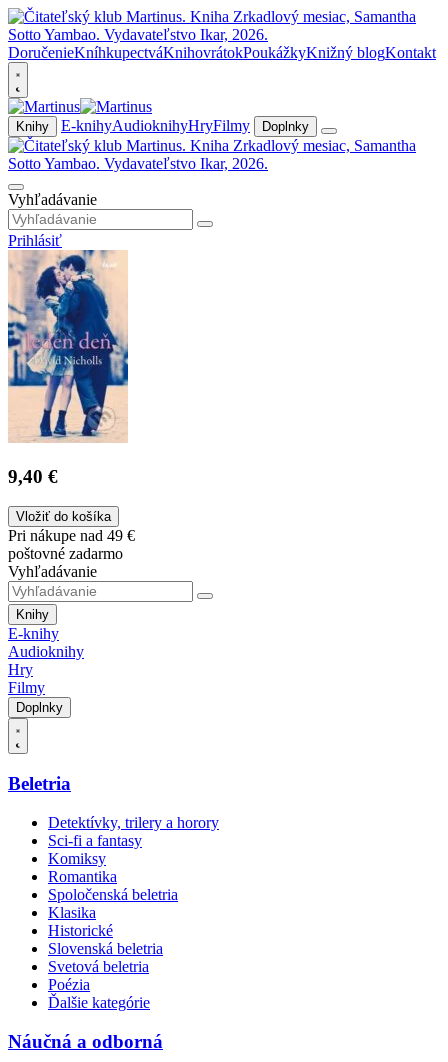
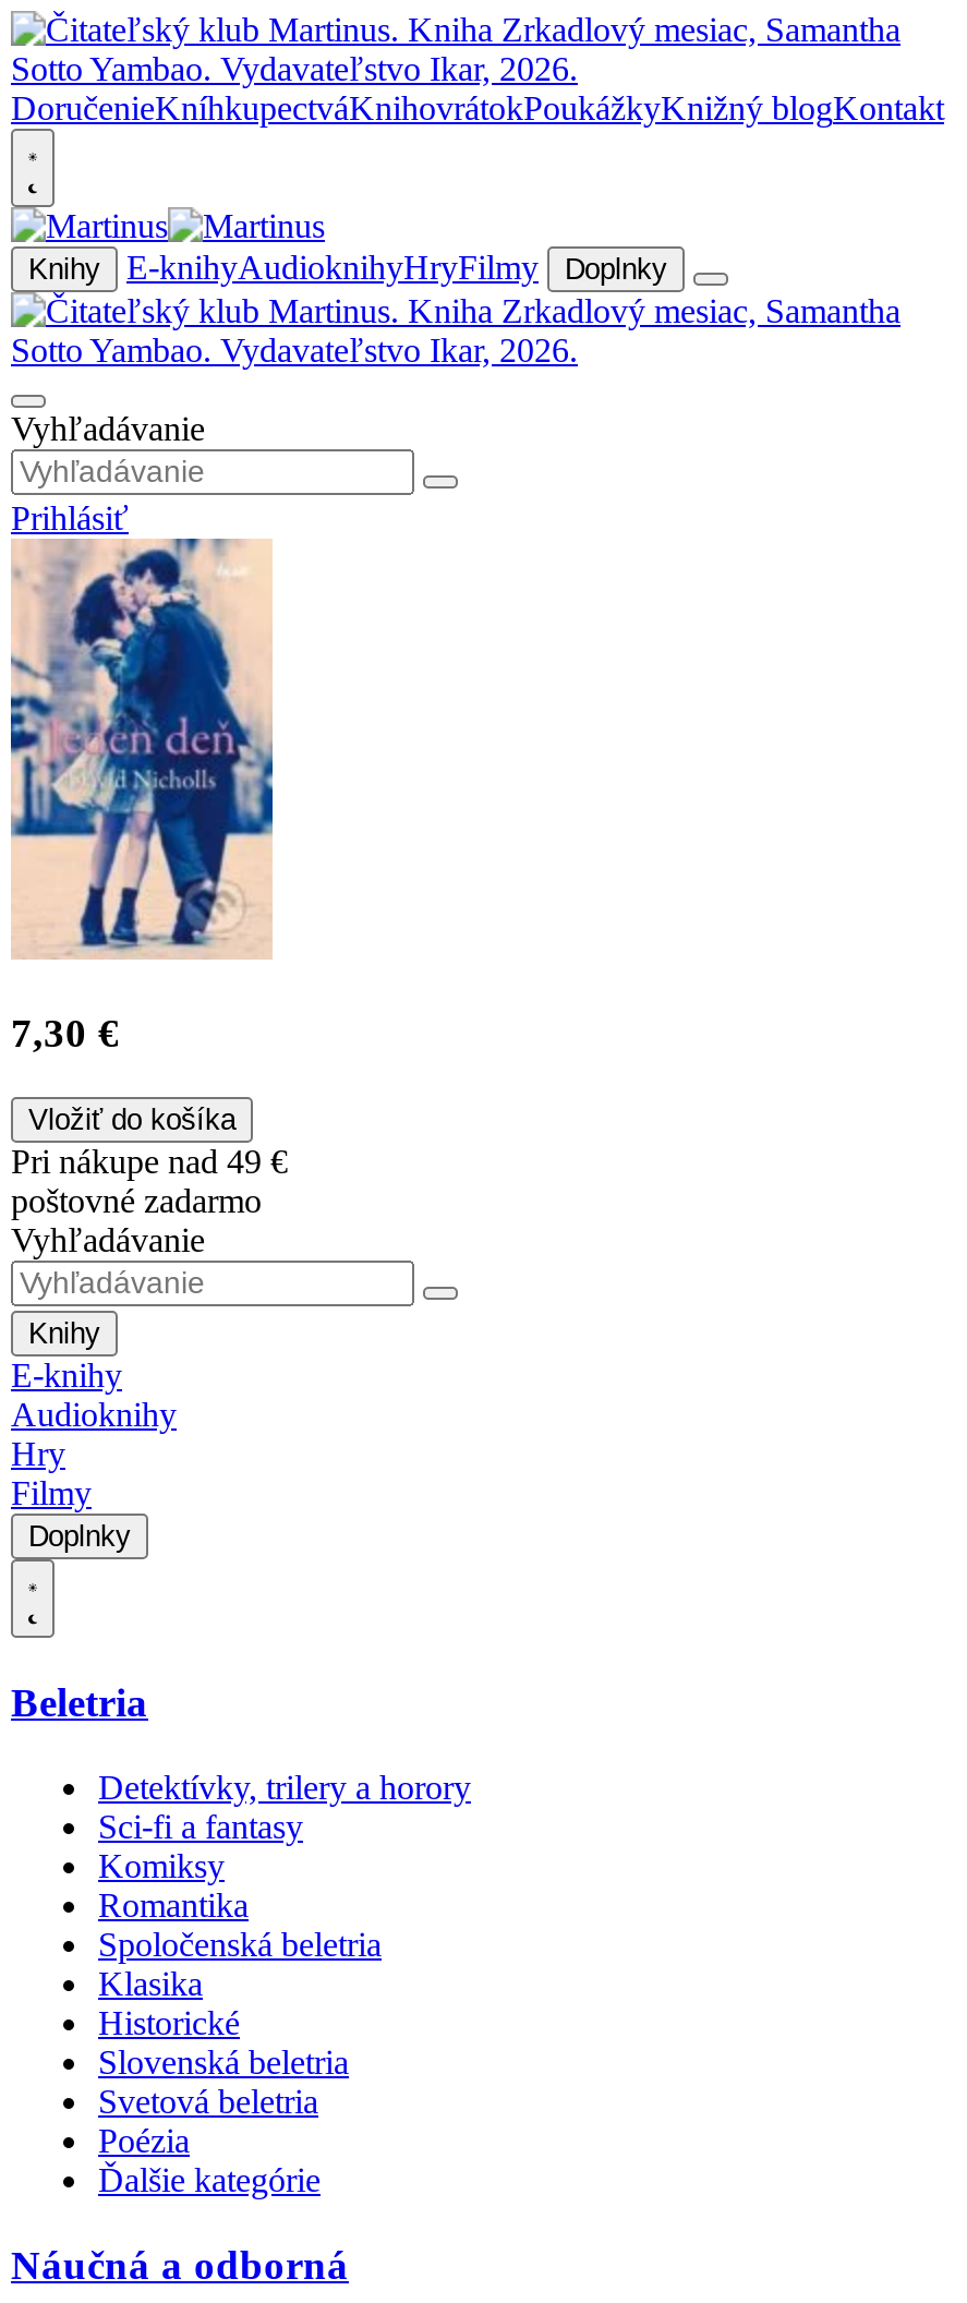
- 9,40 €
+ 7,30 €
